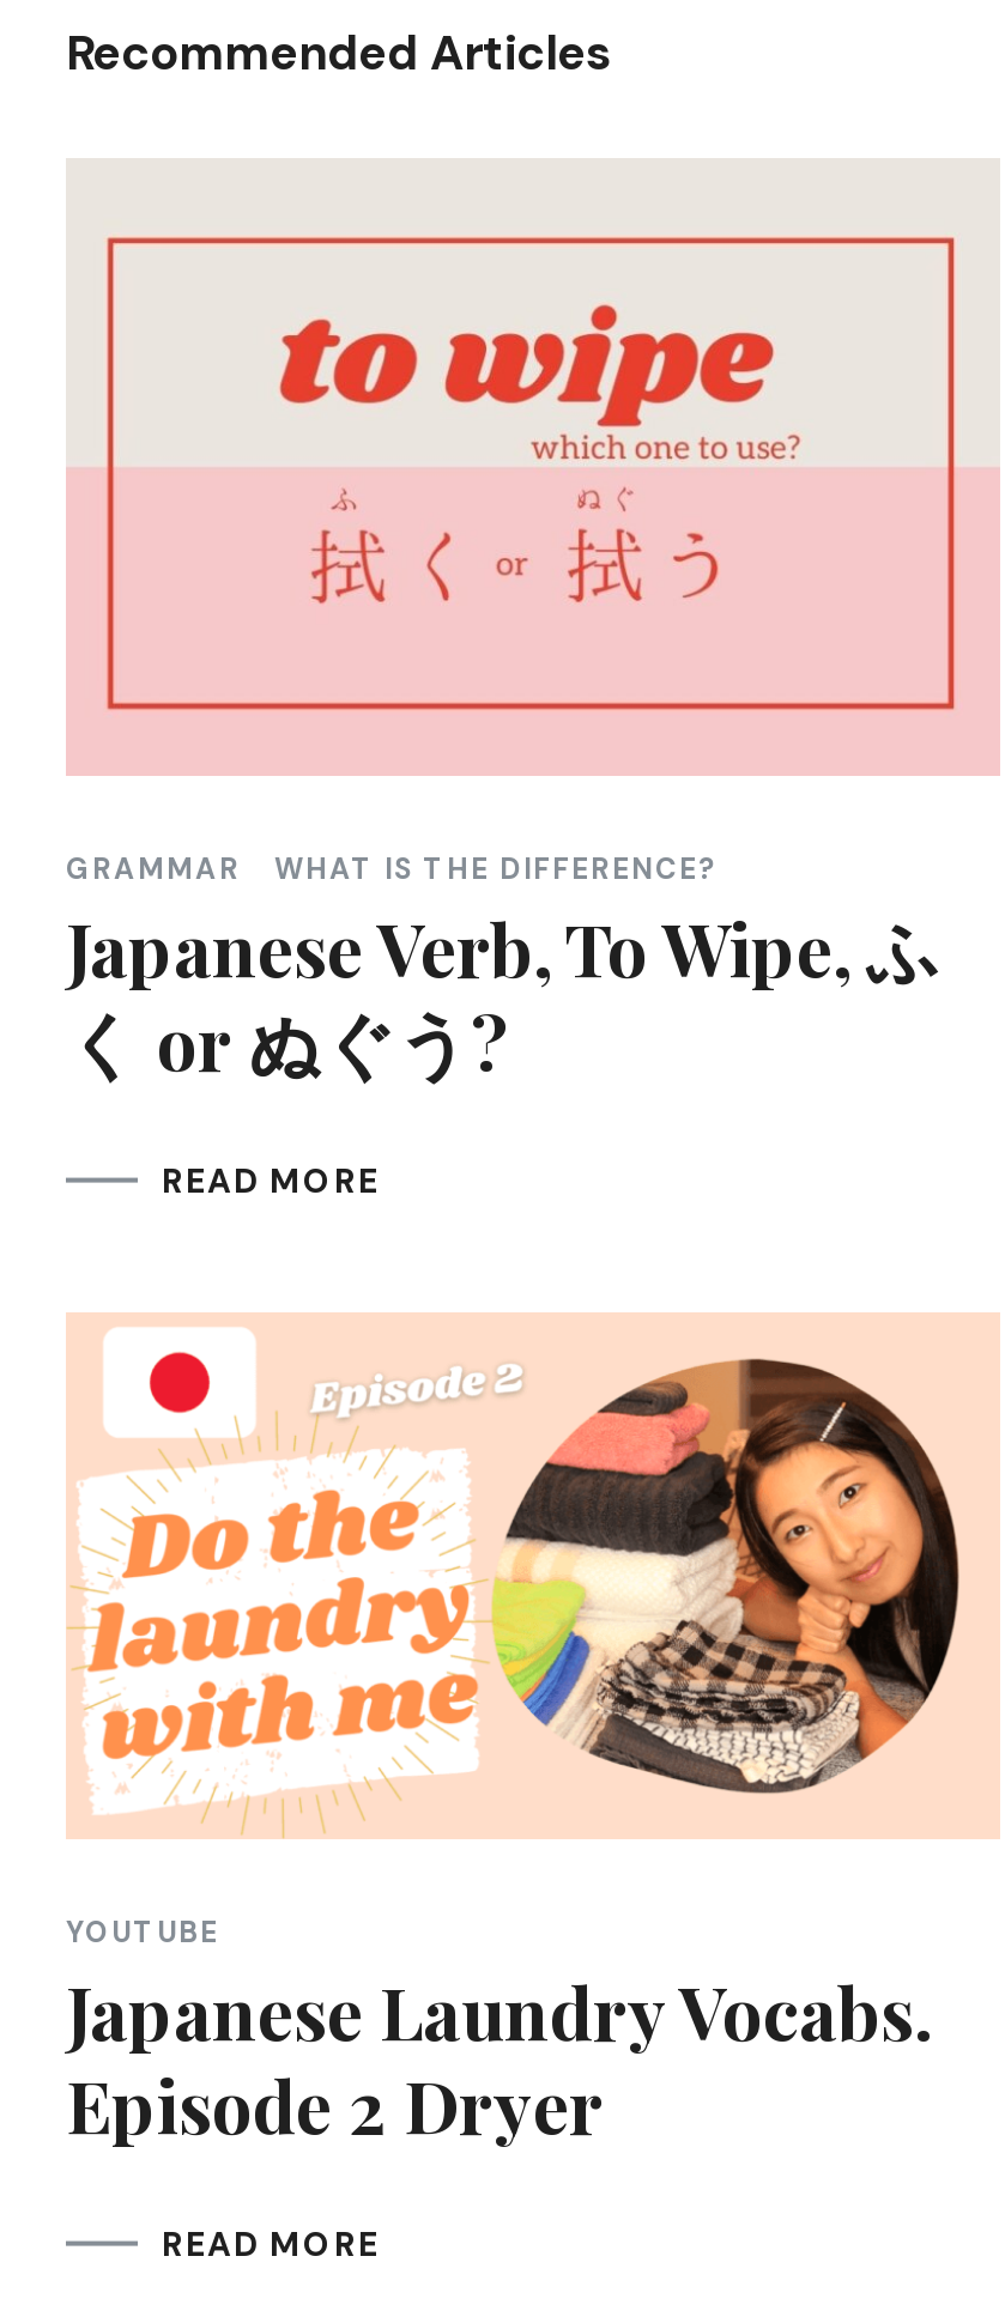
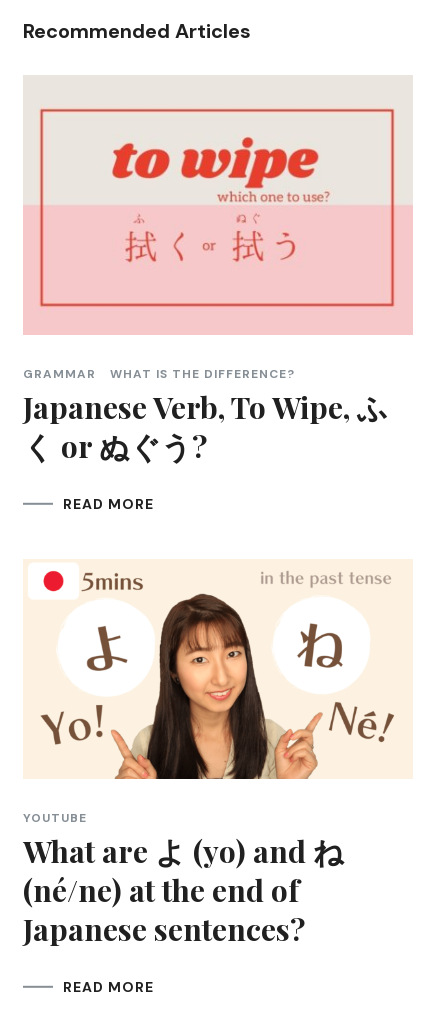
- [image]
+ [image]

- Japanese Laundry Vocabs.
- Episode 2 Dryer
+ What are よ (yo) and ね
+ (né/ne) at the end of
+ Japanese sentences?
